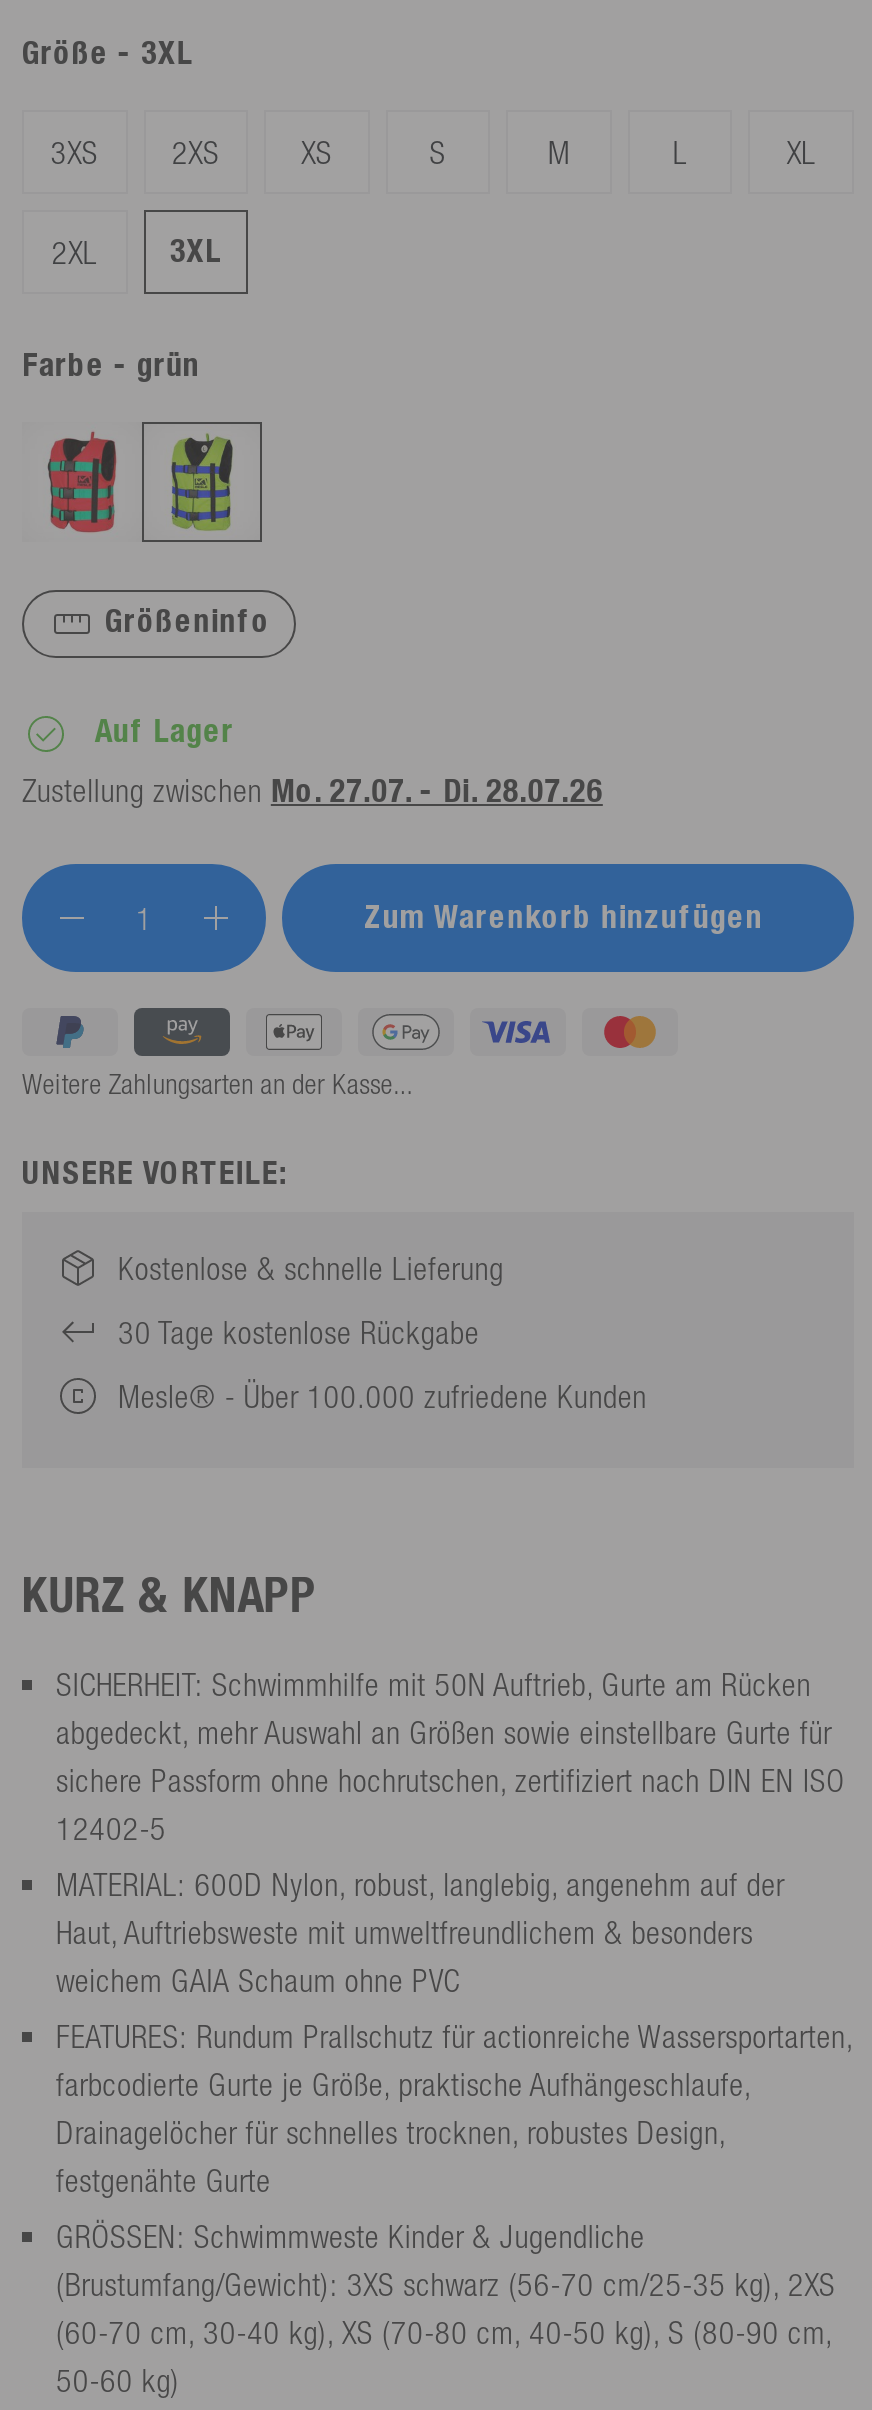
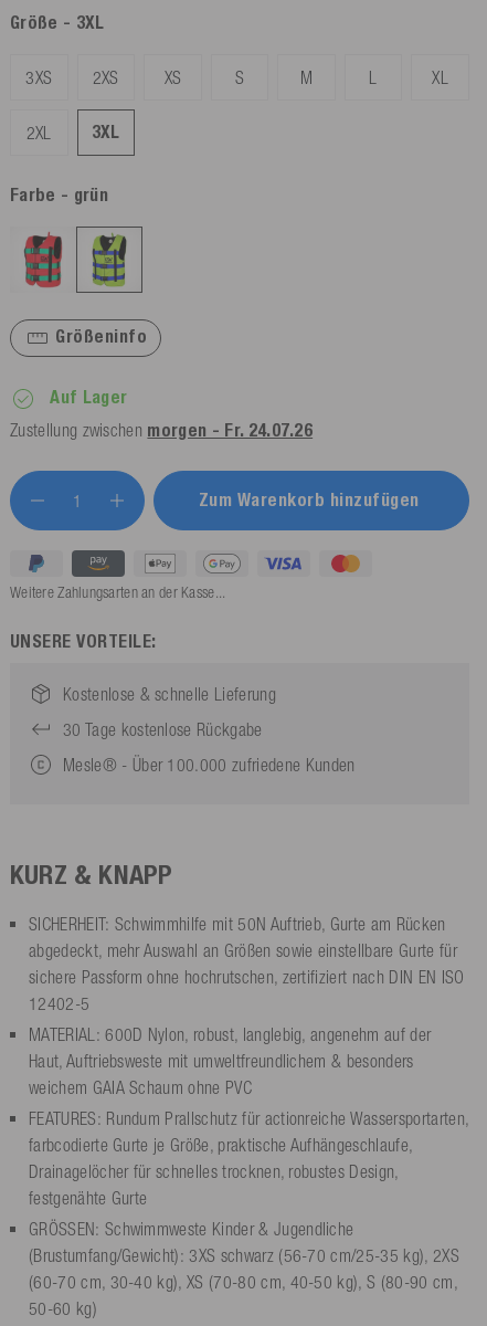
- Zustellung zwischen Mo. 27.07. - Di. 28.07.26
+ Zustellung zwischen morgen - Fr. 24.07.26
